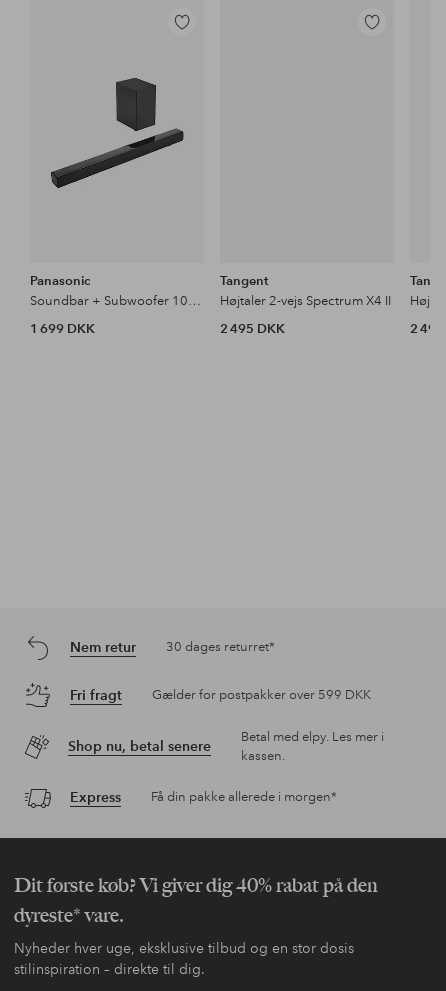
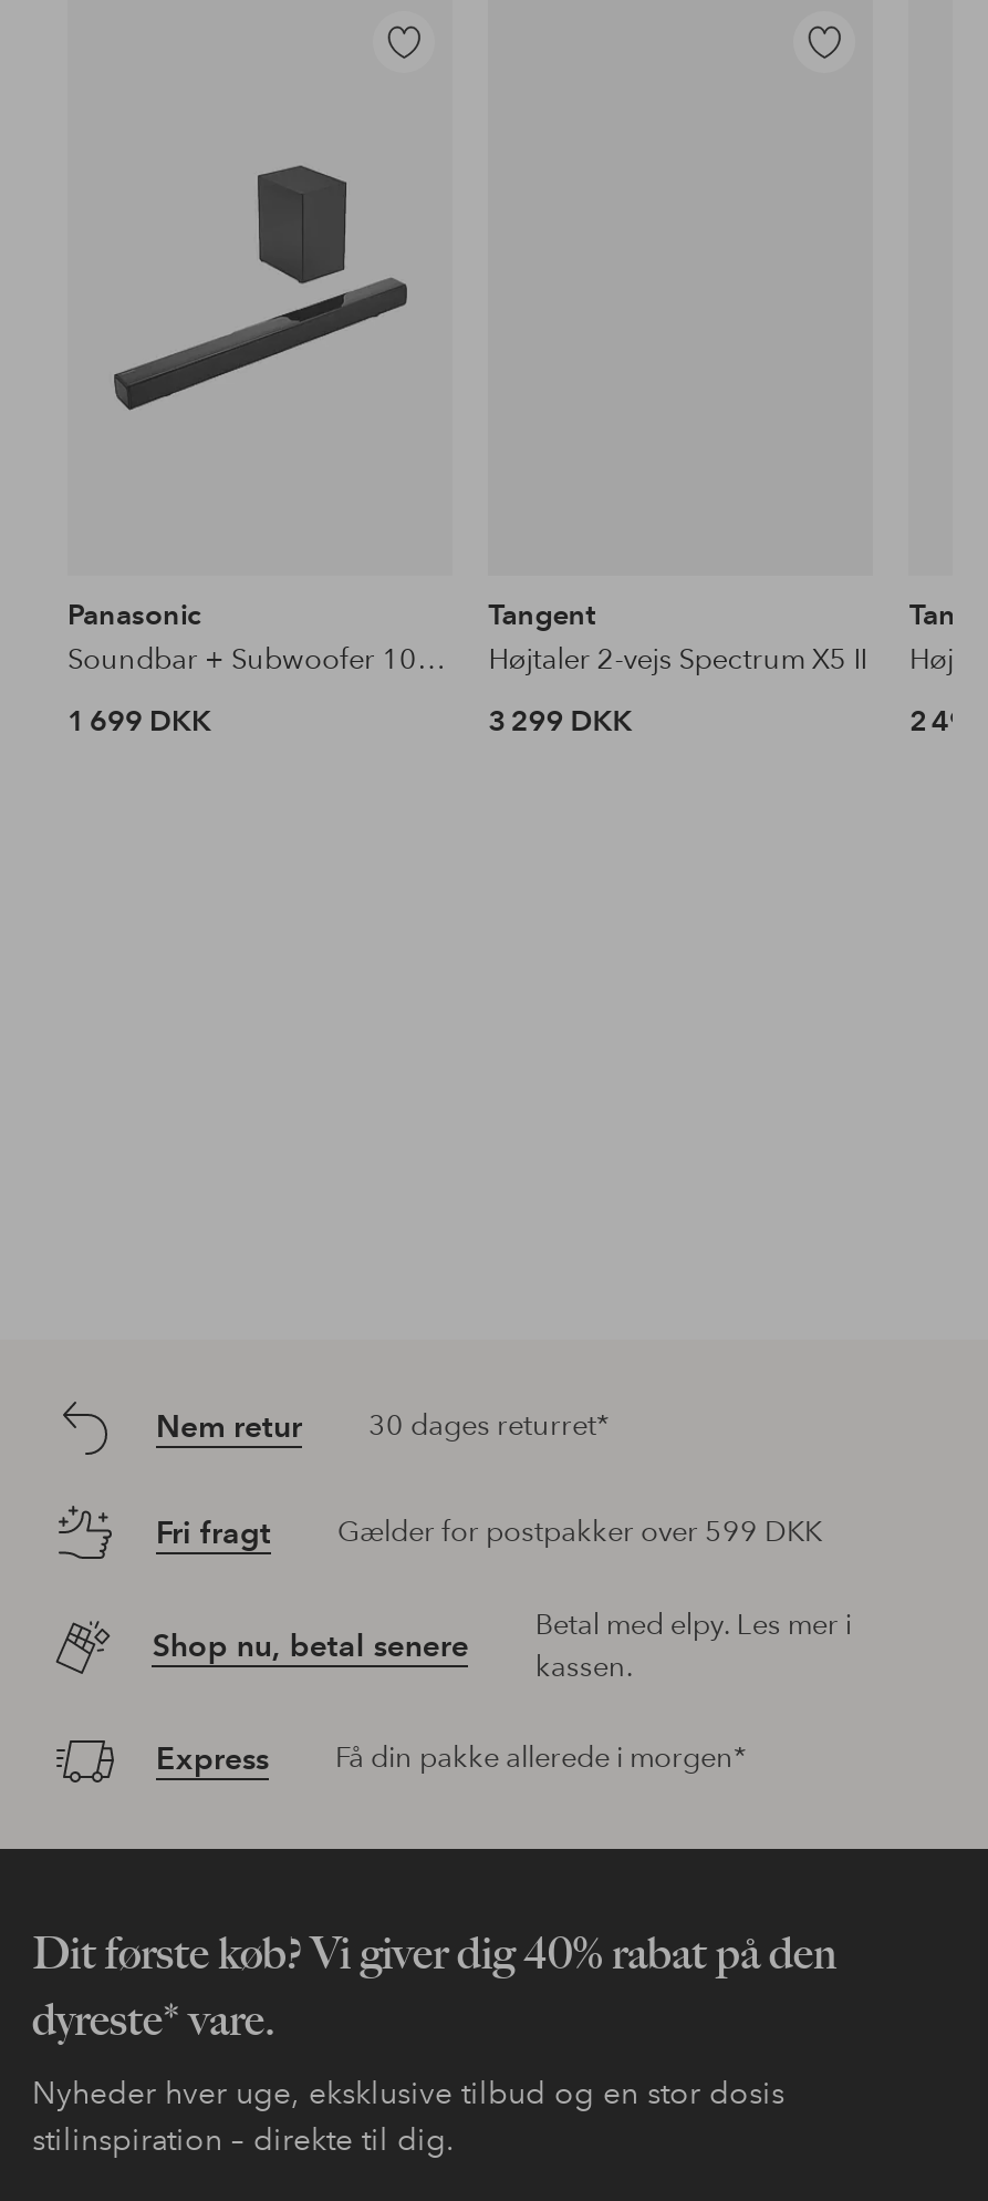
- Højtaler 2-vejs Spectrum X4 II
+ Højtaler 2-vejs Spectrum X5 II

- 2 495 DKK
+ 3 299 DKK
